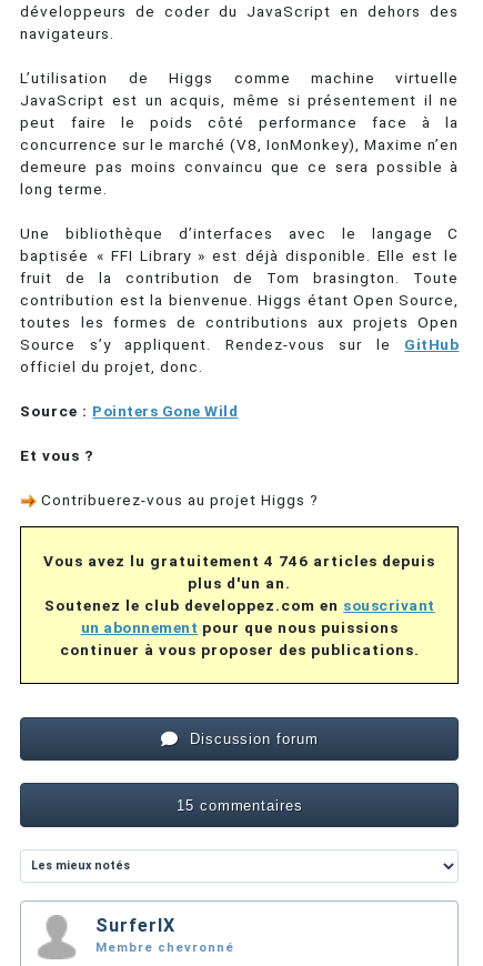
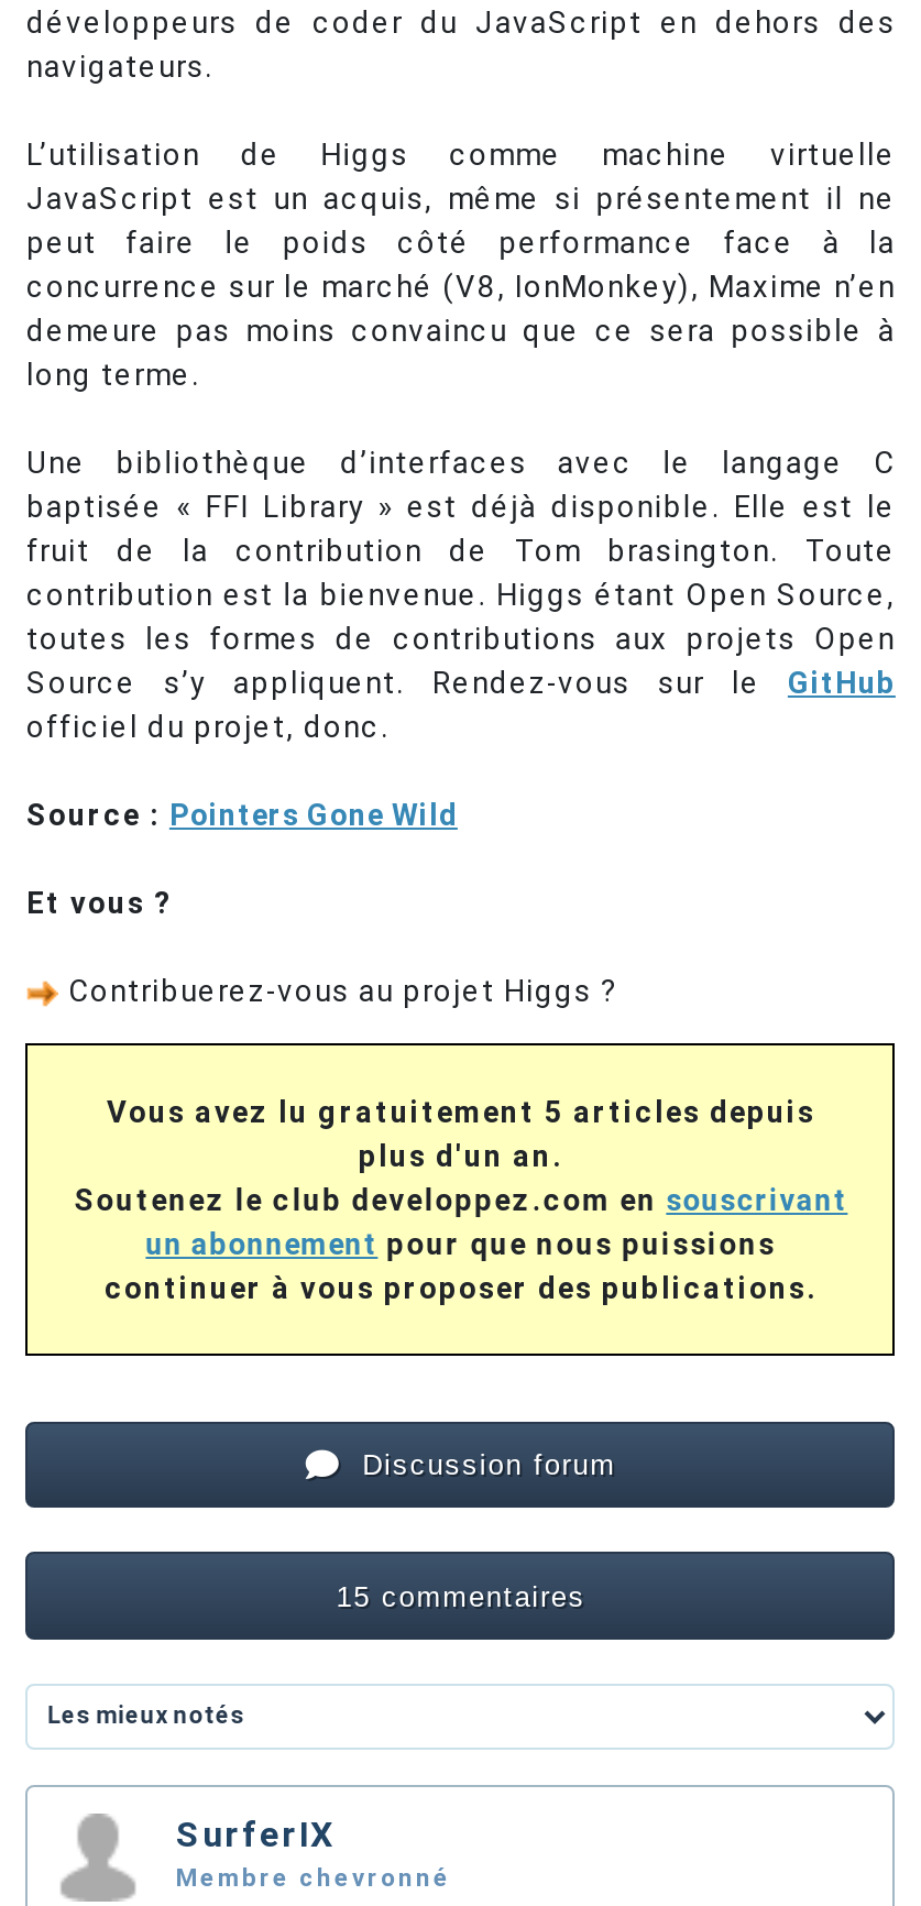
- Vous avez lu gratuitement 4 746 articles depuis
+ Vous avez lu gratuitement 5 articles depuis
